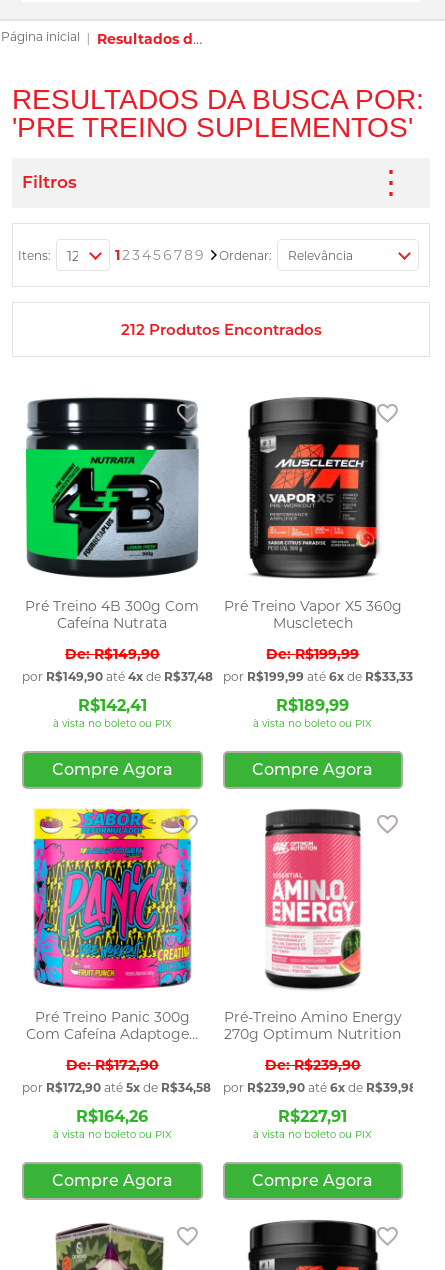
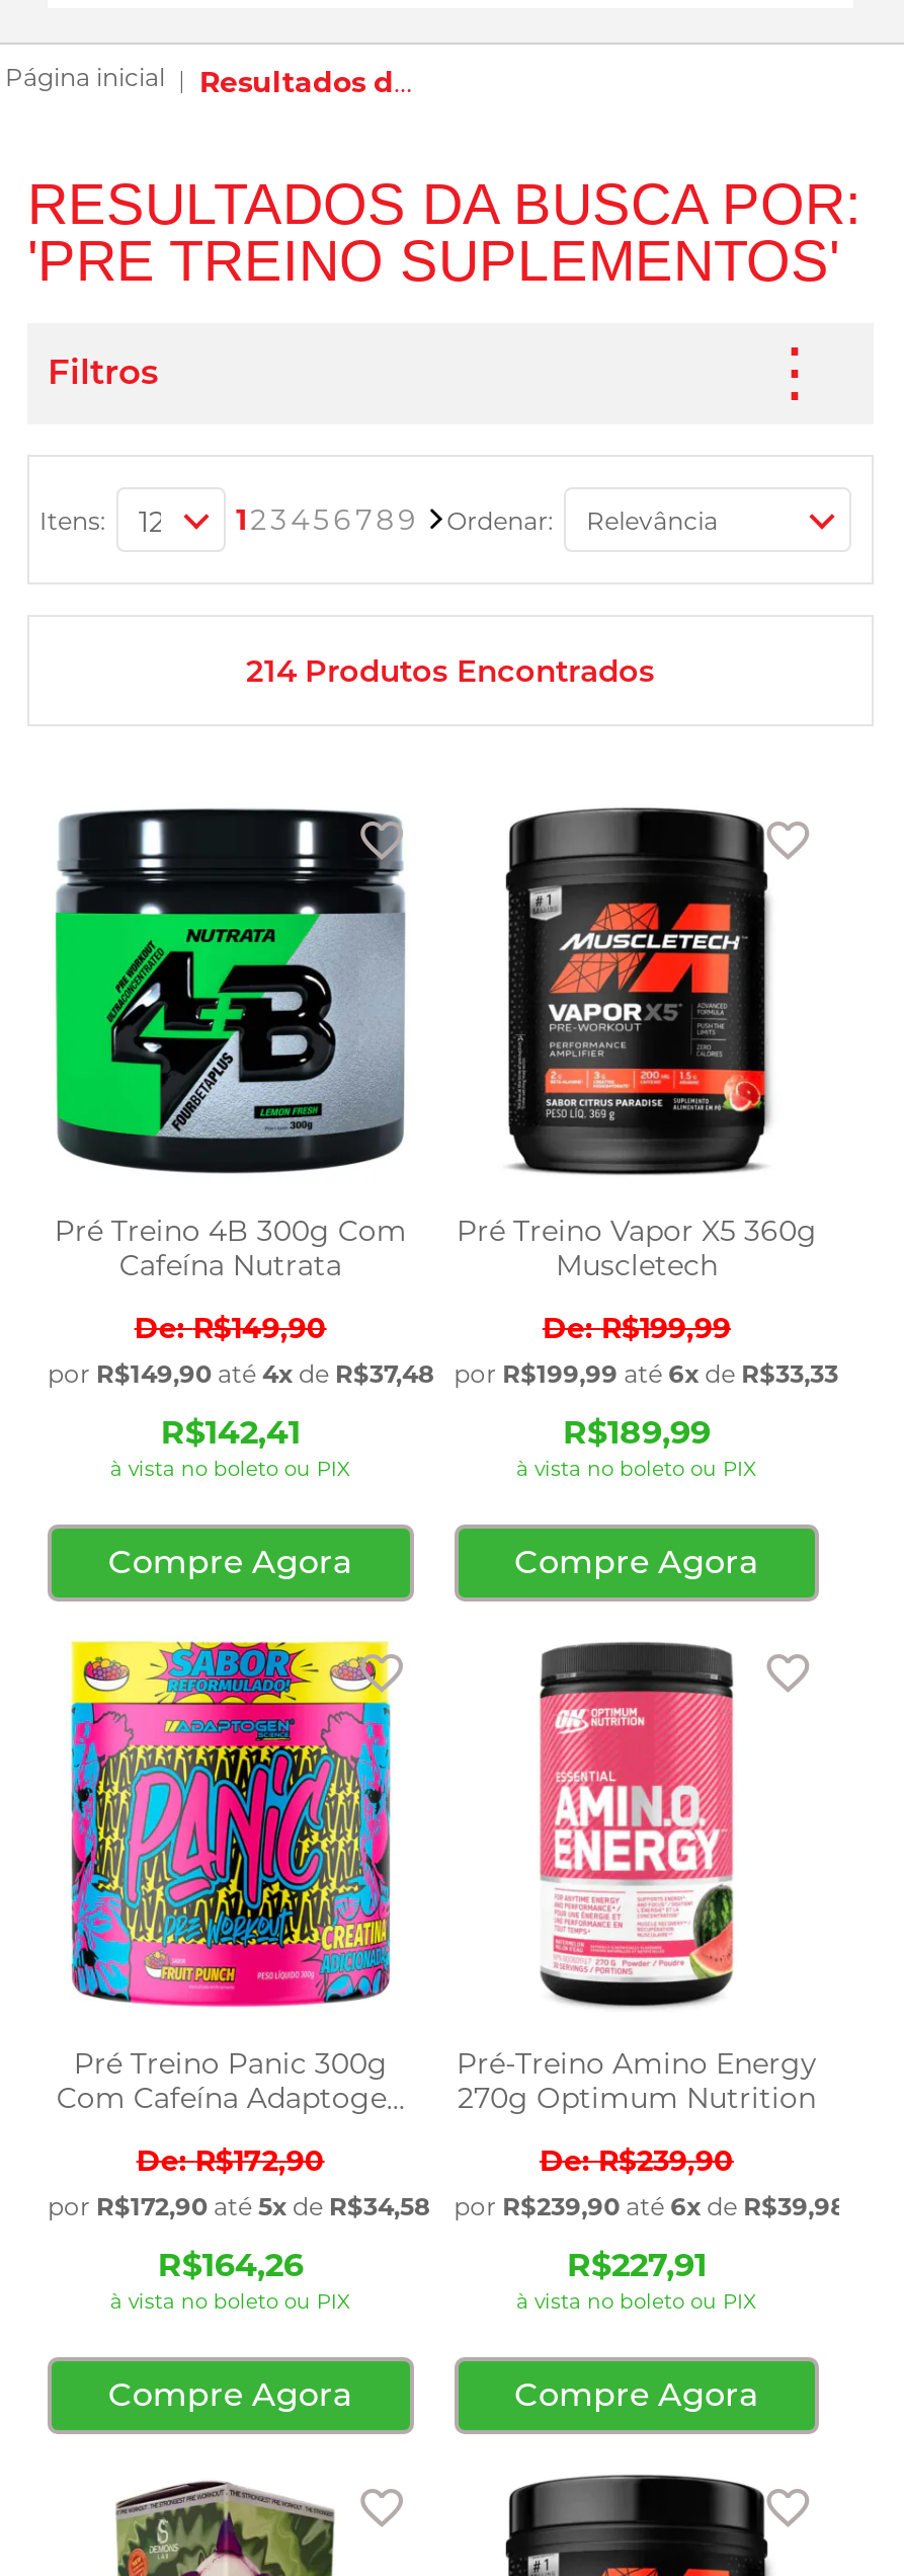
- 212 Produtos Encontrados
+ 214 Produtos Encontrados
